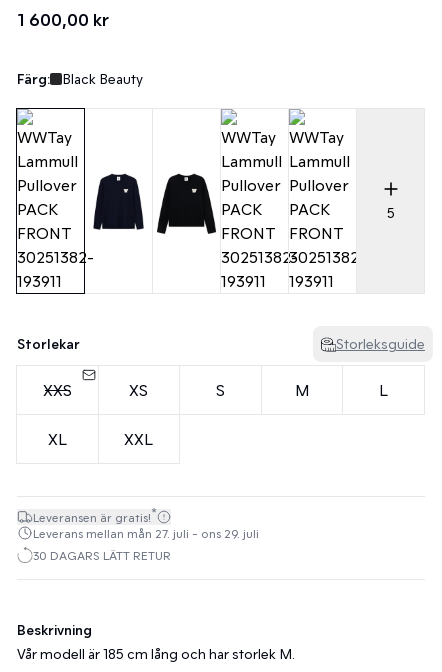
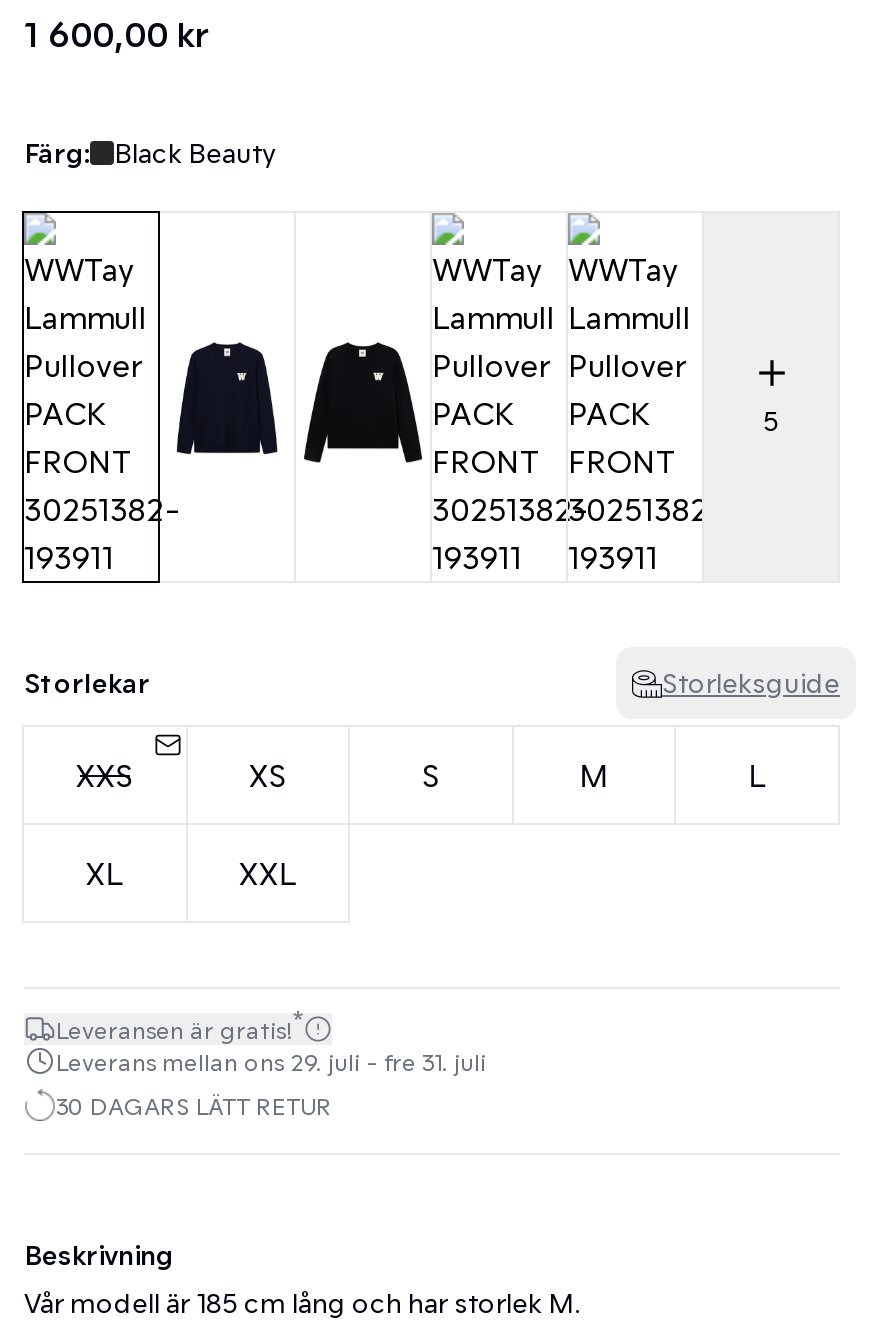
- Leverans mellan mån 27. juli - ons 29. juli
+ Leverans mellan ons 29. juli - fre 31. juli
